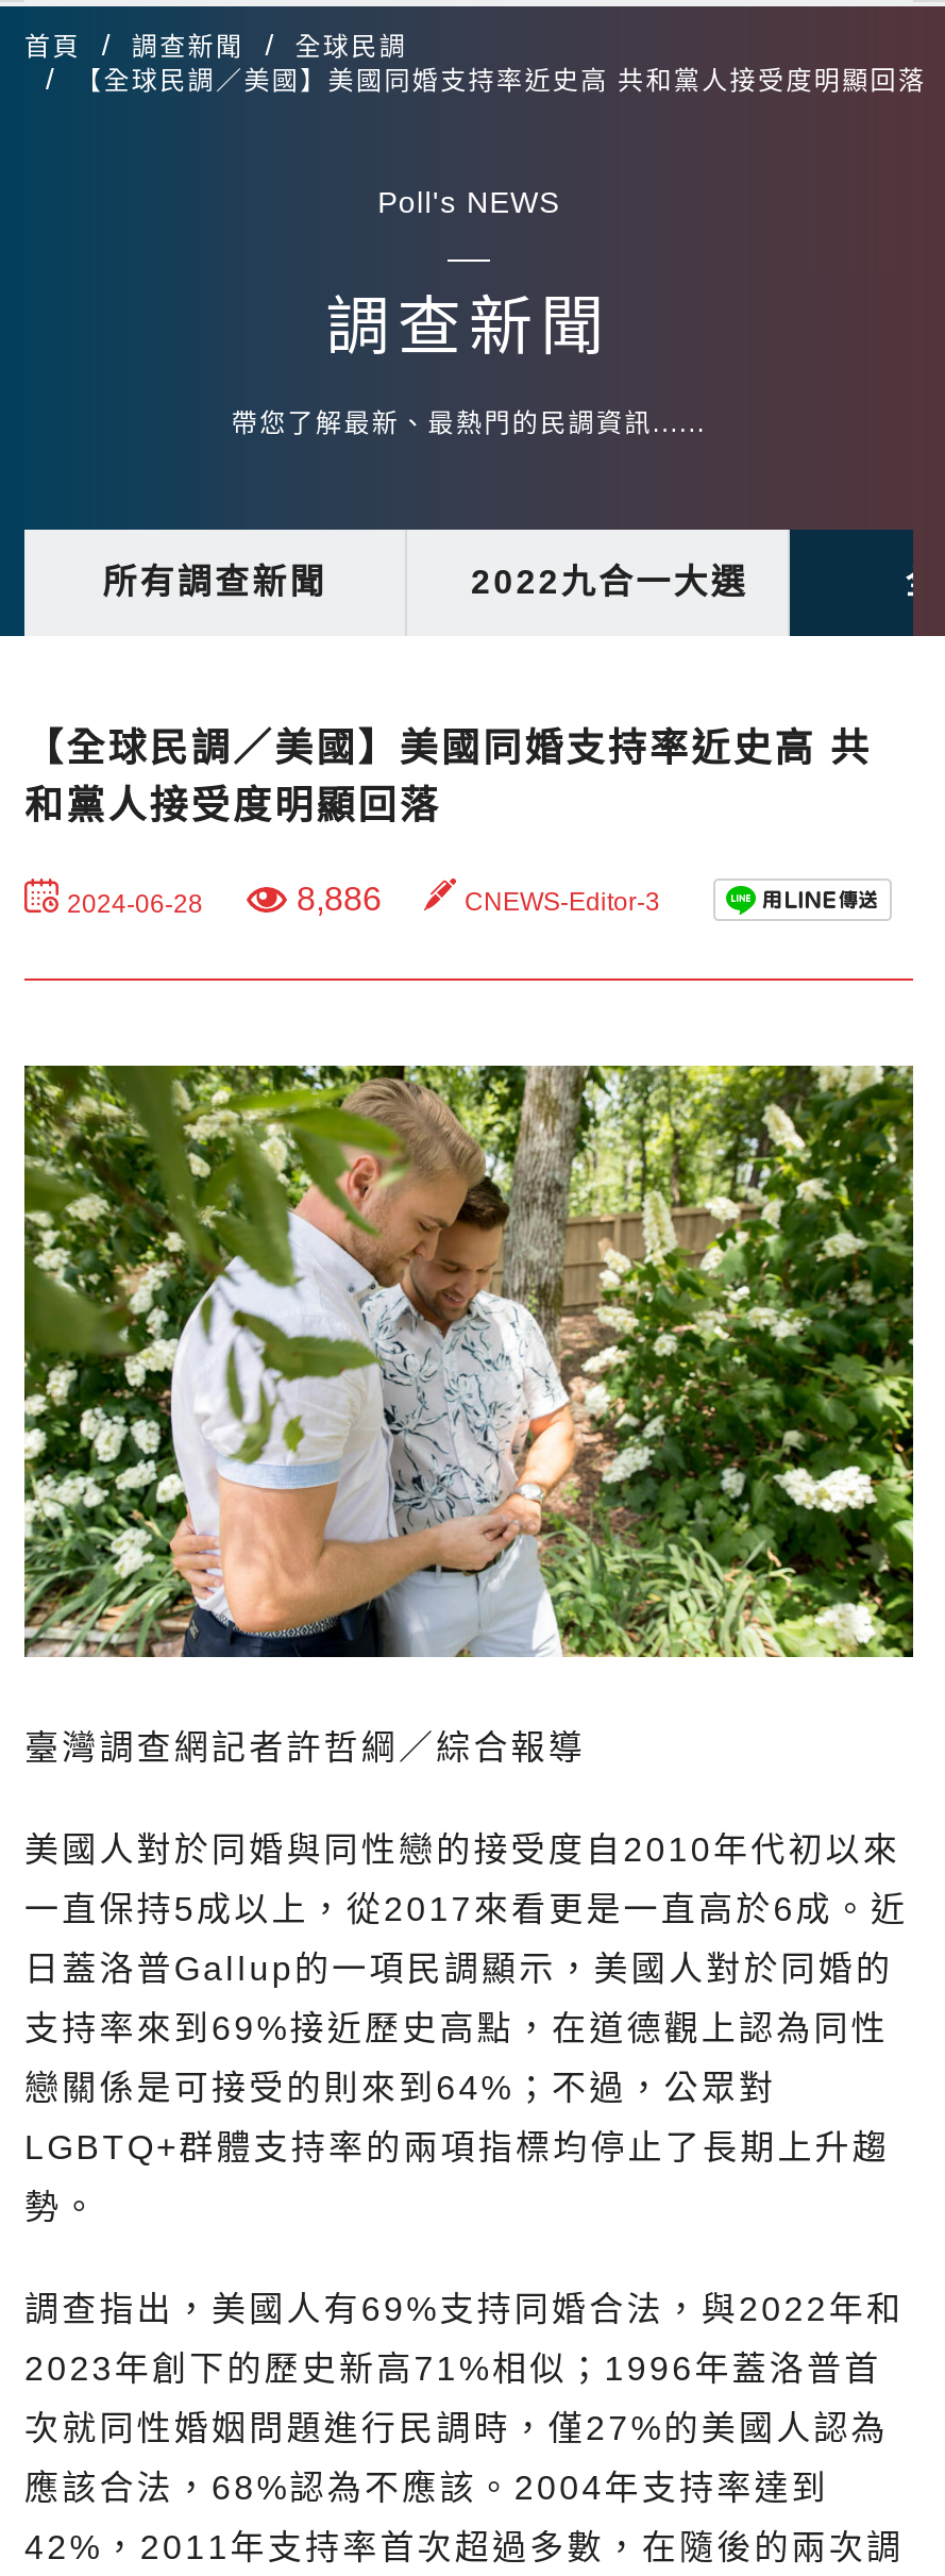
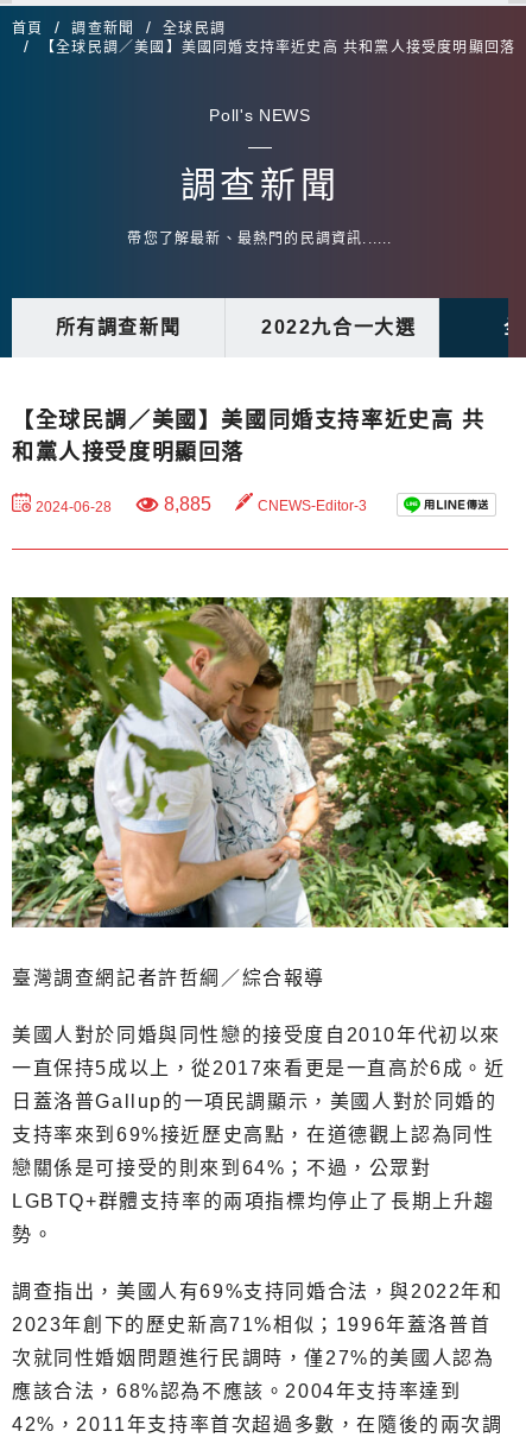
- 8,886
+ 8,885
